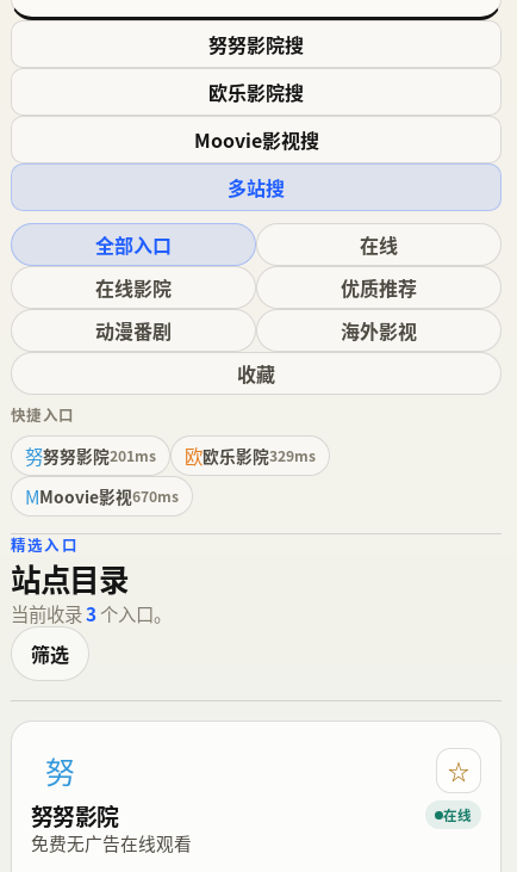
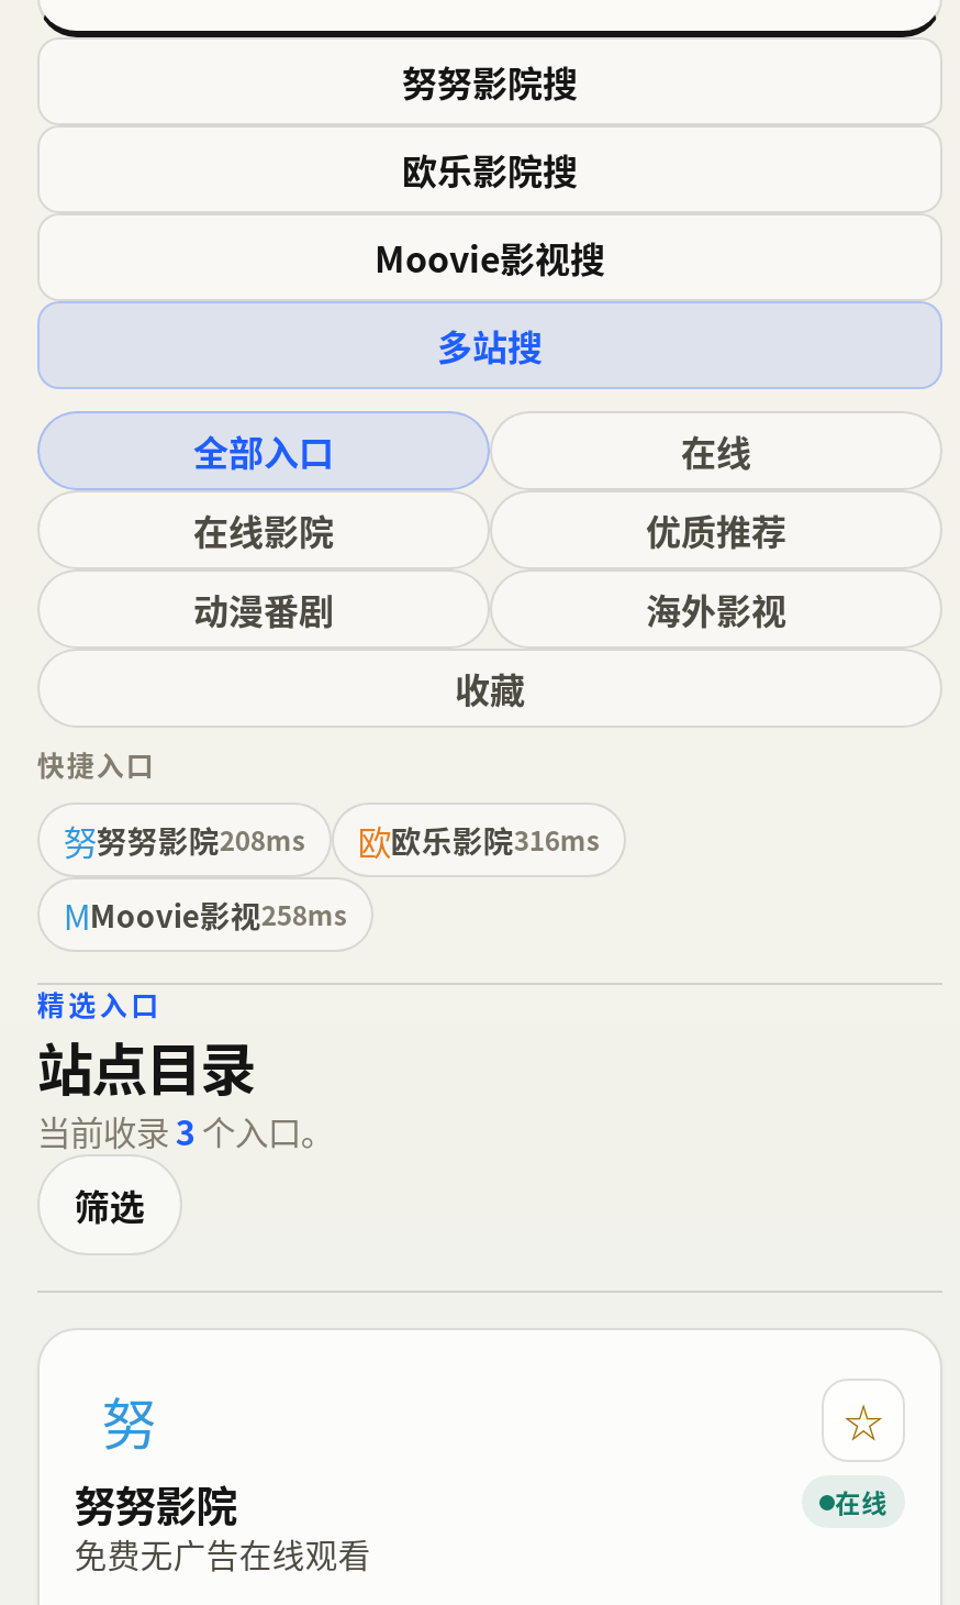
- 努努努影院201ms
+ 努努努影院208ms

- 欧欧乐影院329ms
+ 欧欧乐影院316ms

- MMoovie影视670ms
+ MMoovie影视258ms
